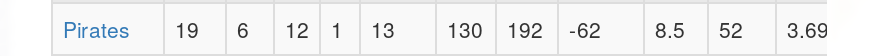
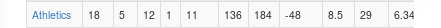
- Pirates
- 19
- 6
+ Athletics
+ 18
+ 5

- 13
+ 11

- 130
+ 136

- 192
+ 184

- -62
+ -48

- 52
+ 29

- 3.69
+ 6.34
